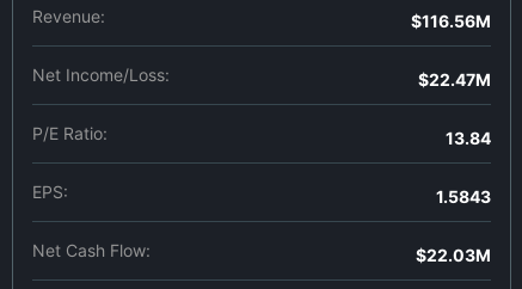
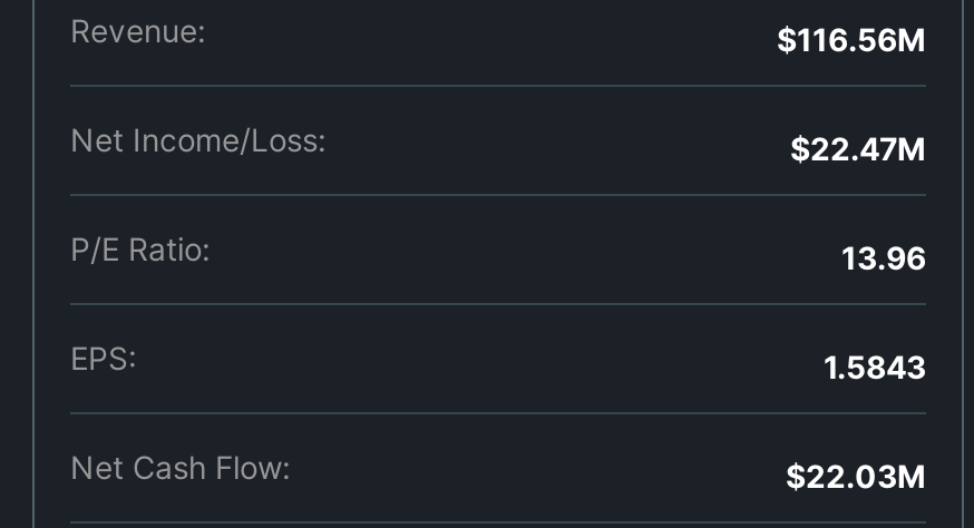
- 13.84
+ 13.96
